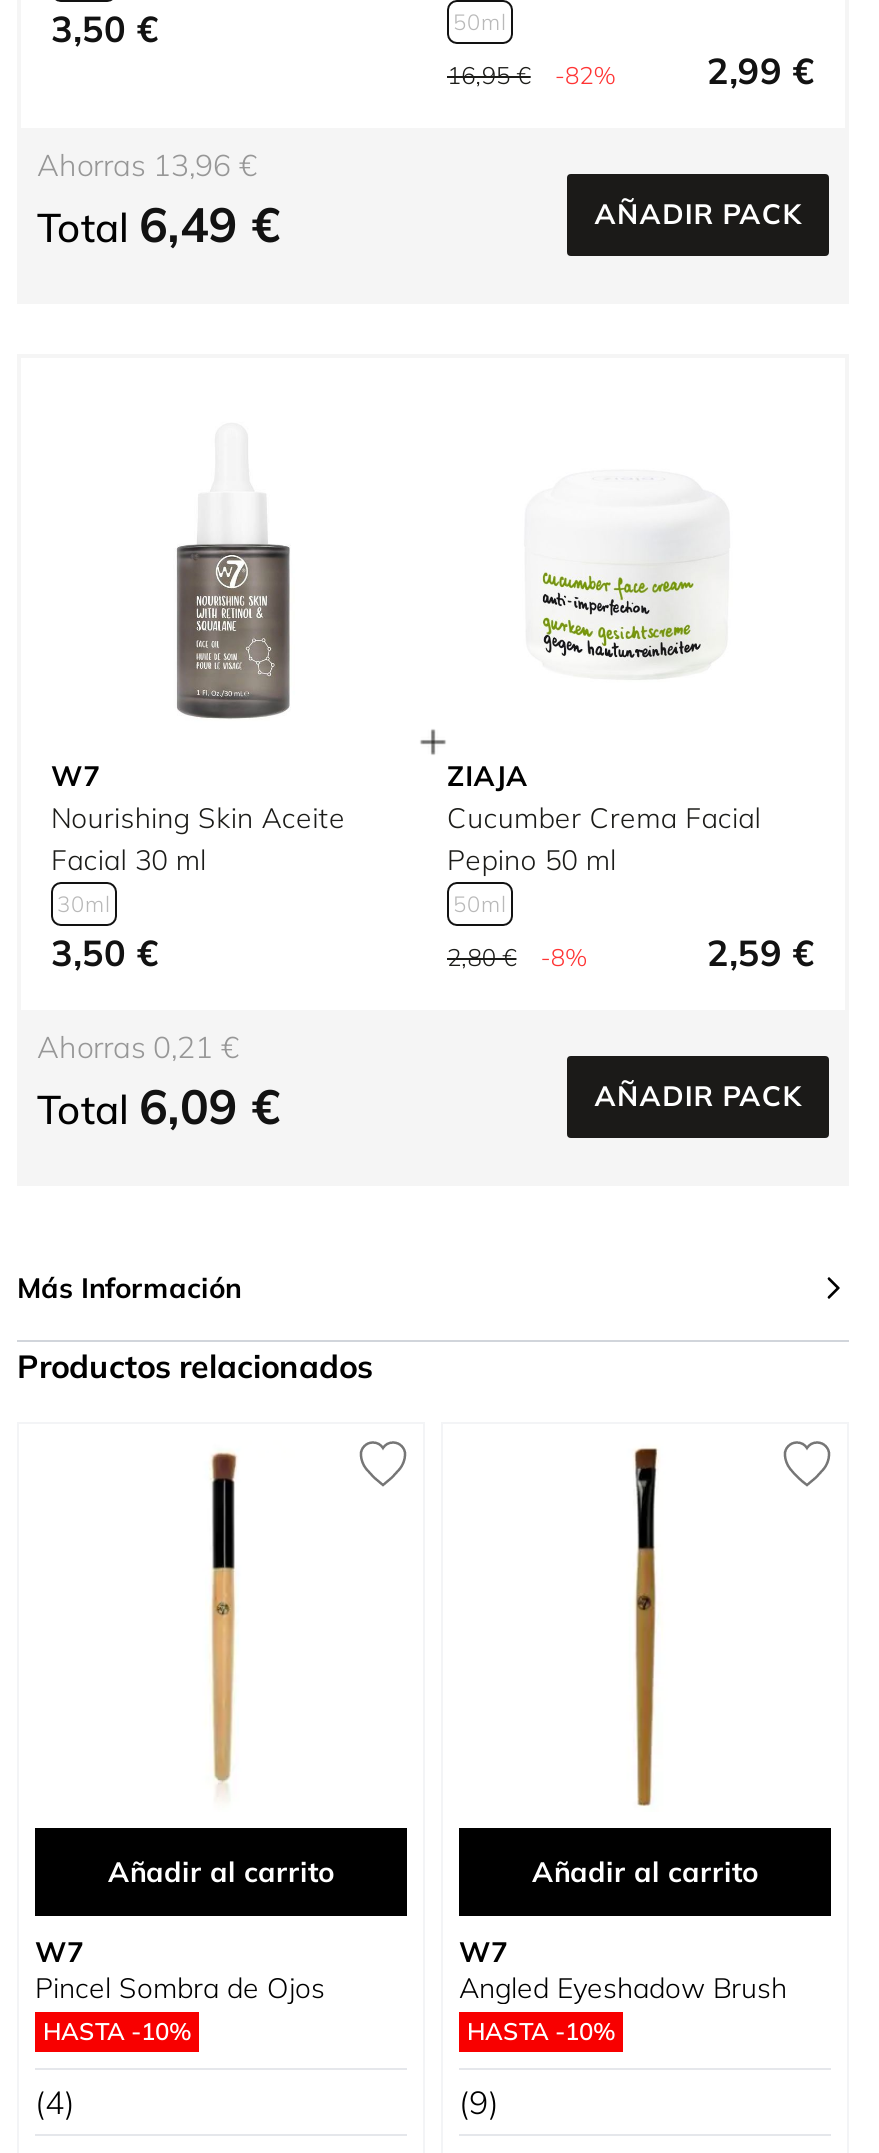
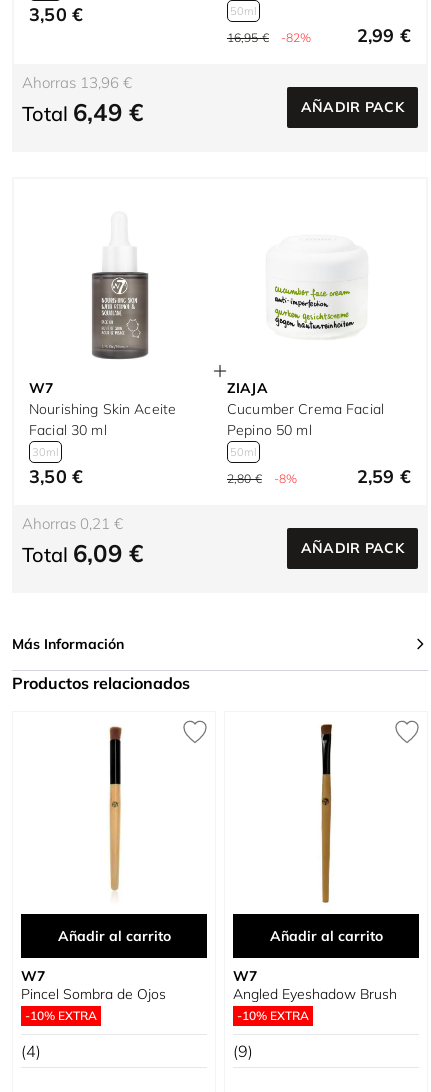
- HASTA -10%
+ -10% EXTRA

- HASTA -10%
+ -10% EXTRA
